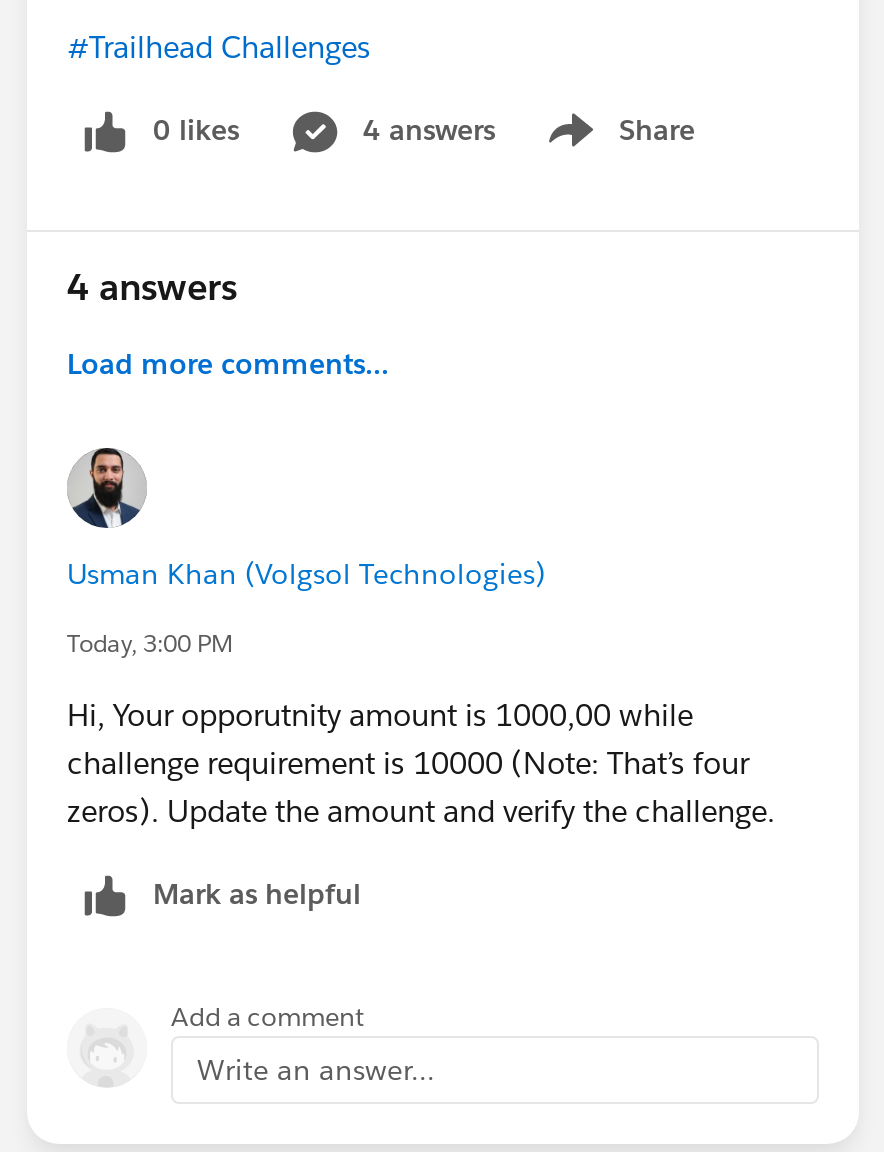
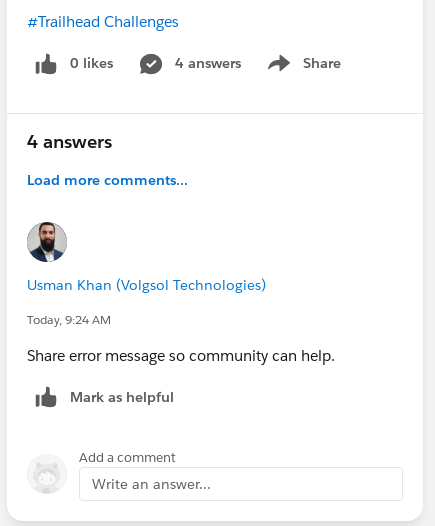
- Today, 3:00 PM
+ Today, 9:24 AM

- Hi, Your opporutnity amount is 1000,00 while
- challenge requirement is 10000 (Note: That’s four
- zeros). Update the amount and verify the challenge.
+ Share error message so community can help.
